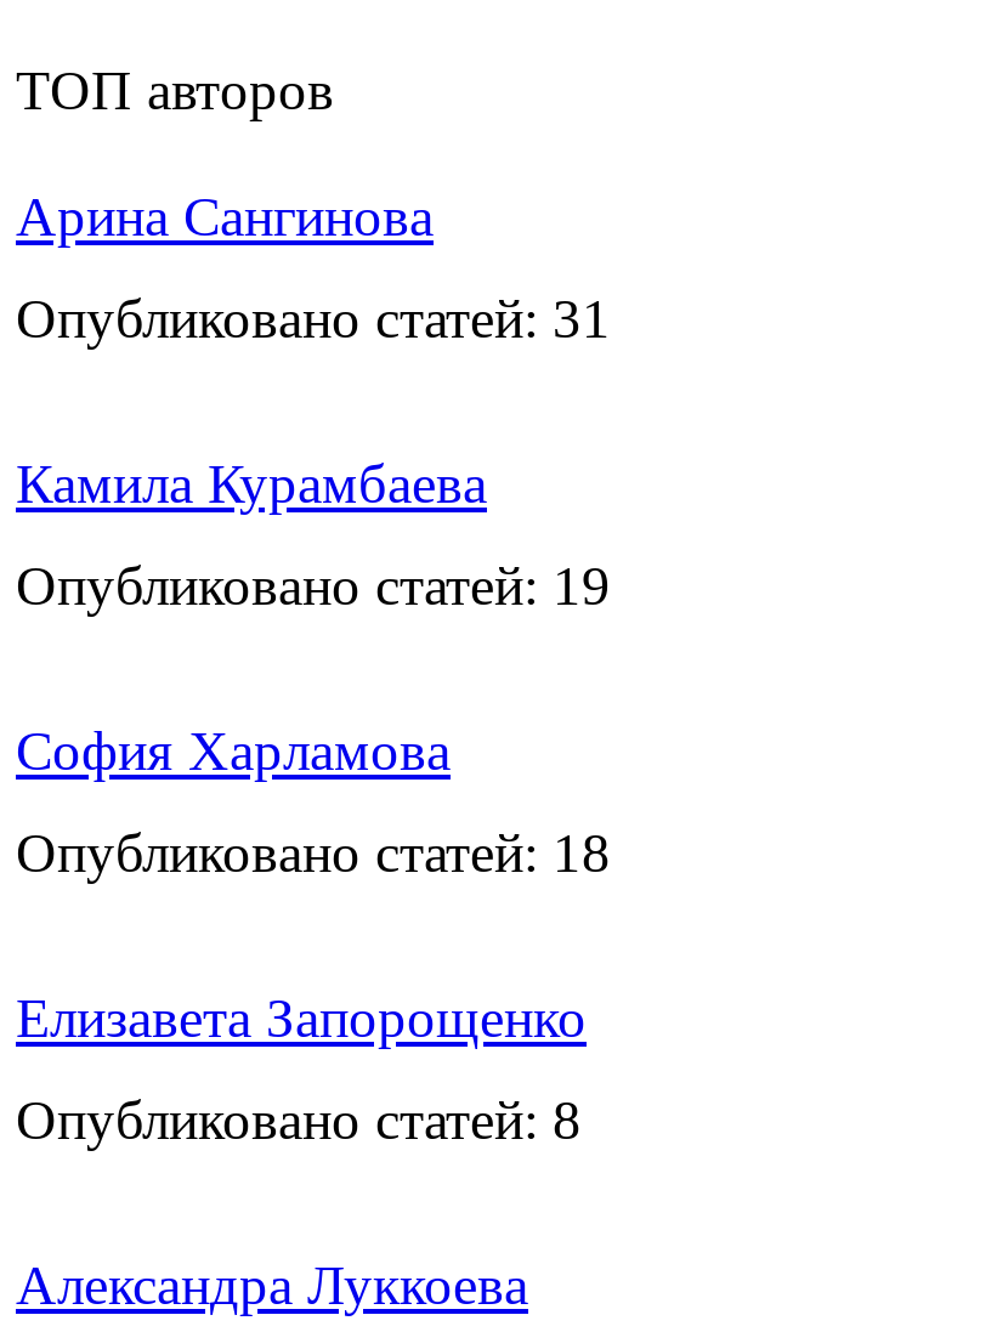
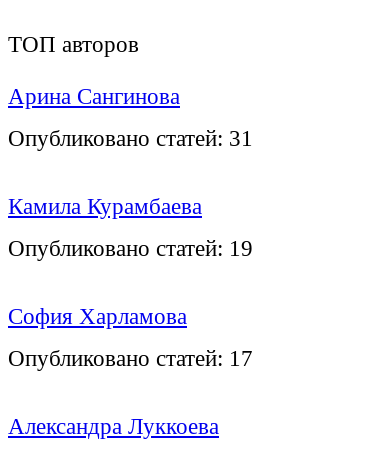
- Опубликовано статей: 18
- Елизавета Запорощенко
- Опубликовано статей: 8
+ Опубликовано статей: 17
